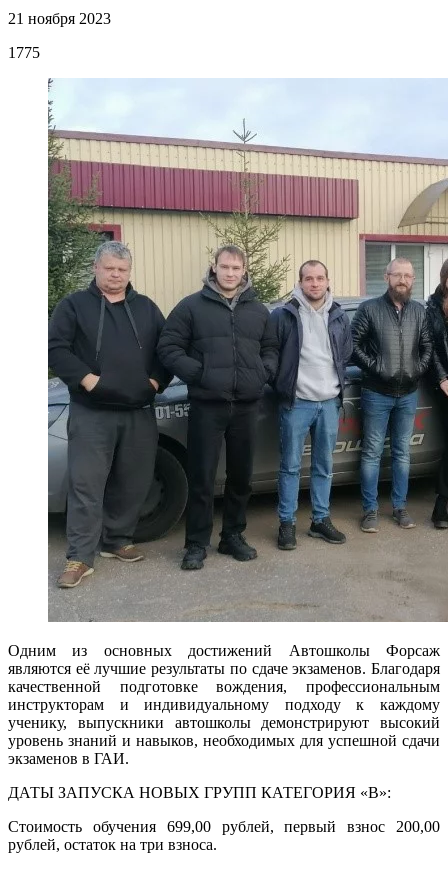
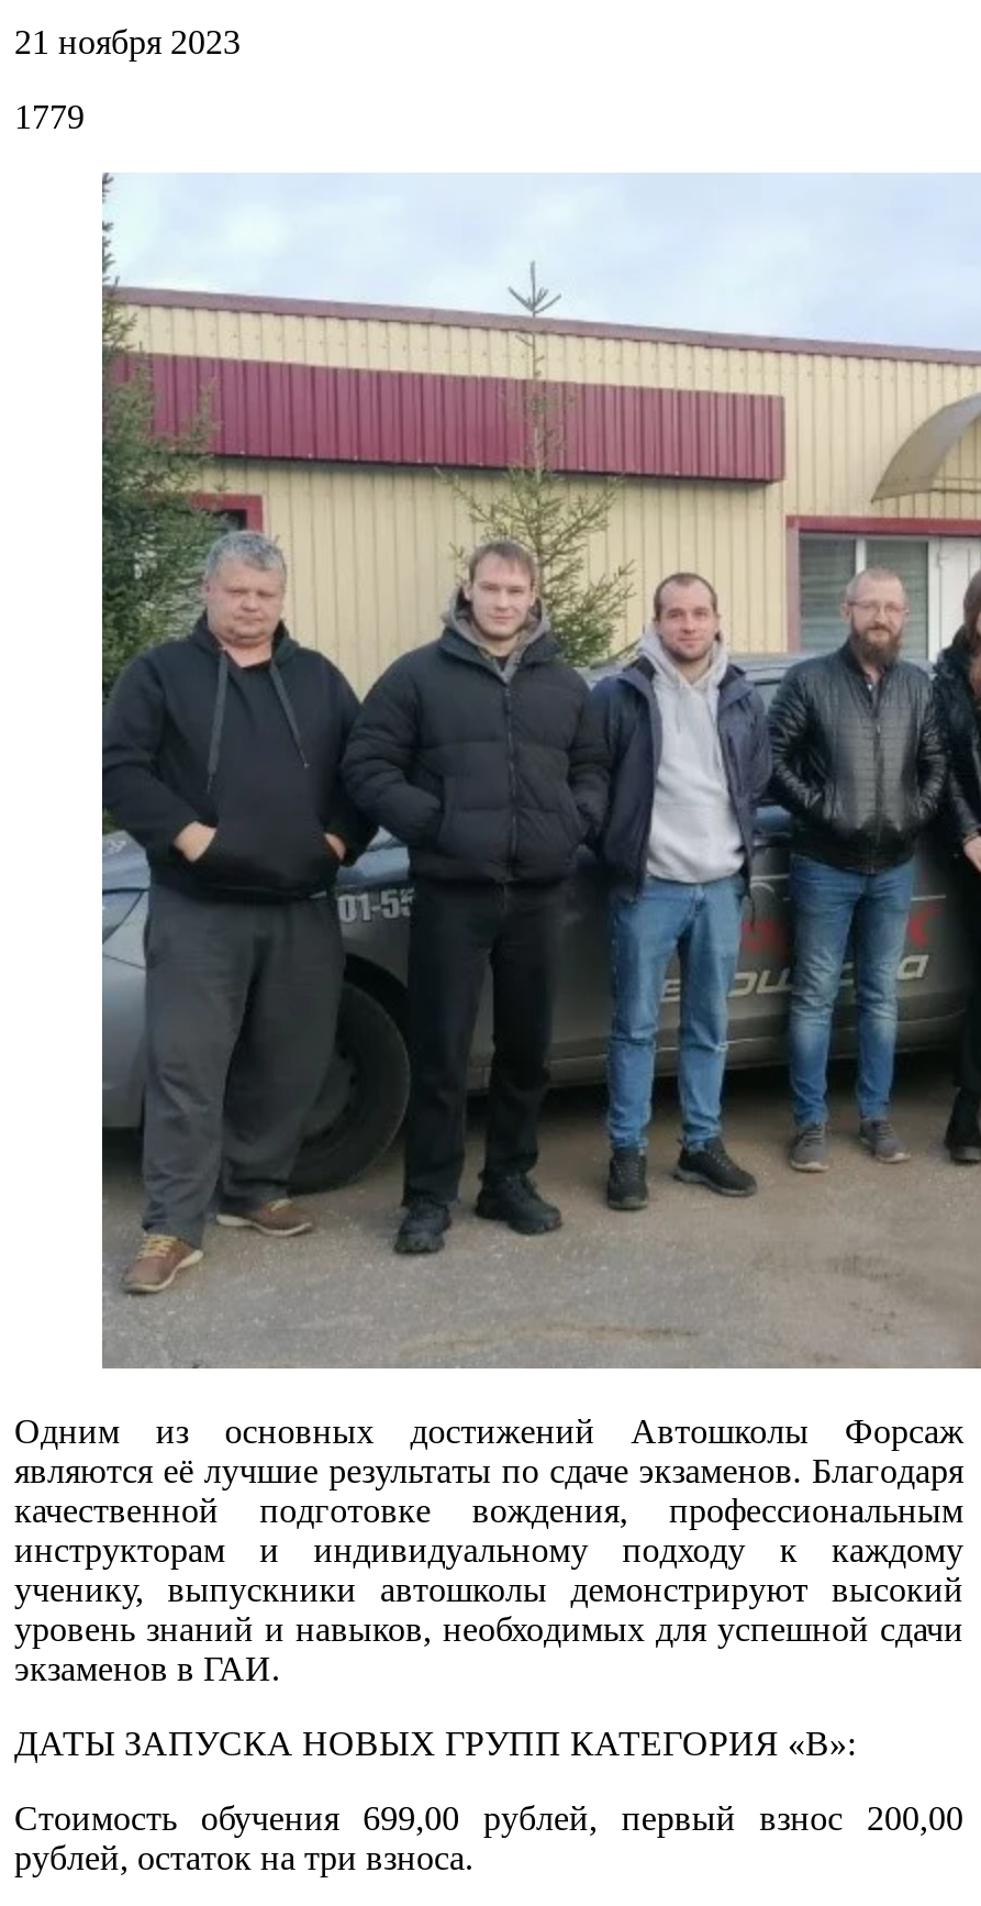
- 1775
+ 1779
